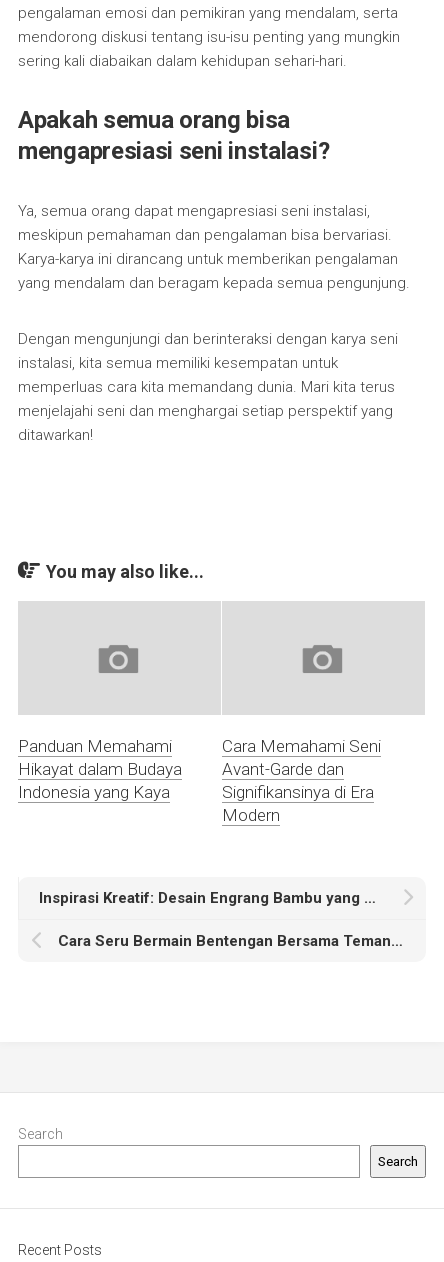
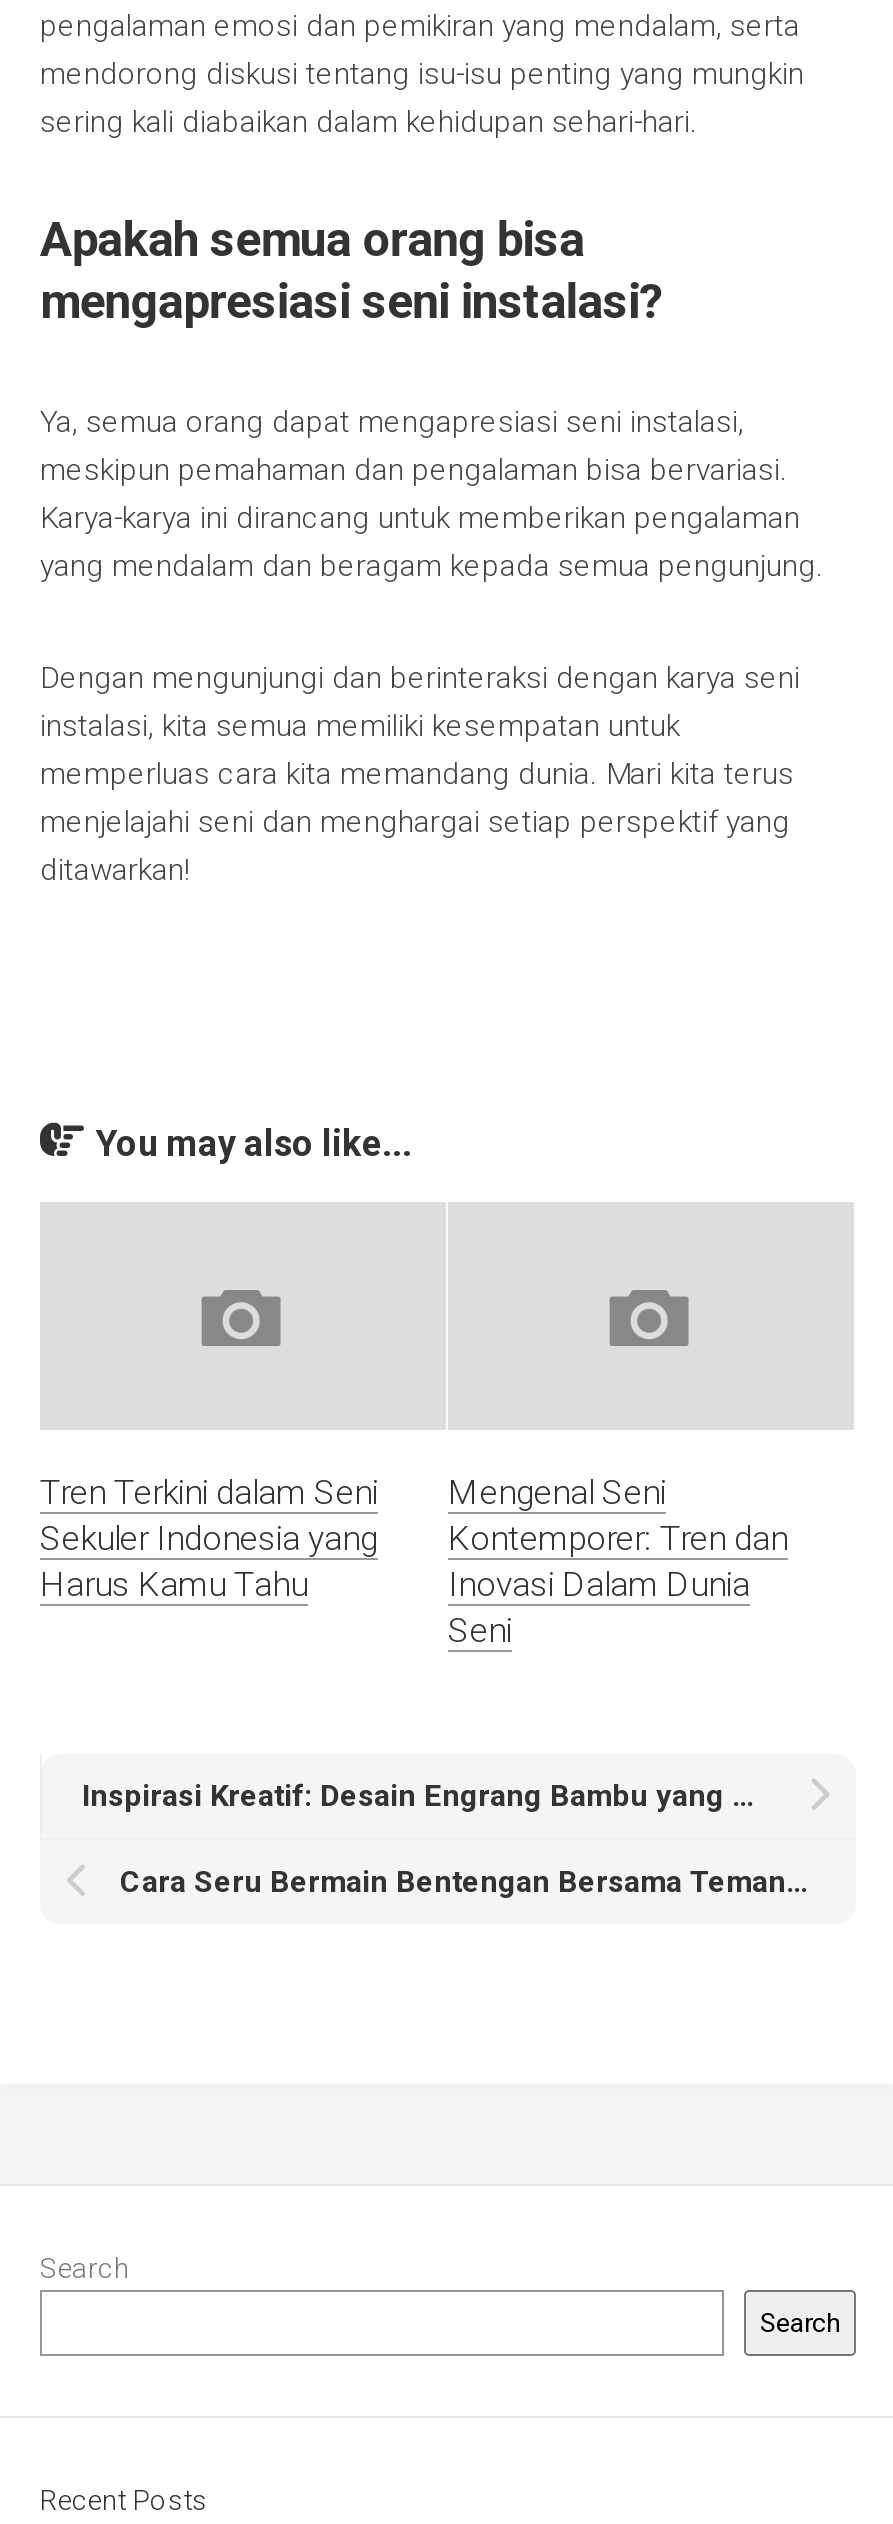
- Panduan Memahami
- Hikayat dalam Budaya
- Indonesia yang Kaya
+ Tren Terkini dalam Seni
+ Sekuler Indonesia yang
+ Harus Kamu Tahu

- Cara Memahami Seni
- Avant-Garde dan
- Signifikansinya di Era
- Modern
+ Mengenal Seni
+ Kontemporer: Tren dan
+ Inovasi Dalam Dunia
+ Seni
